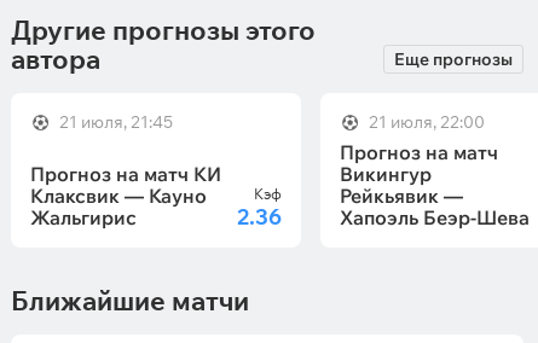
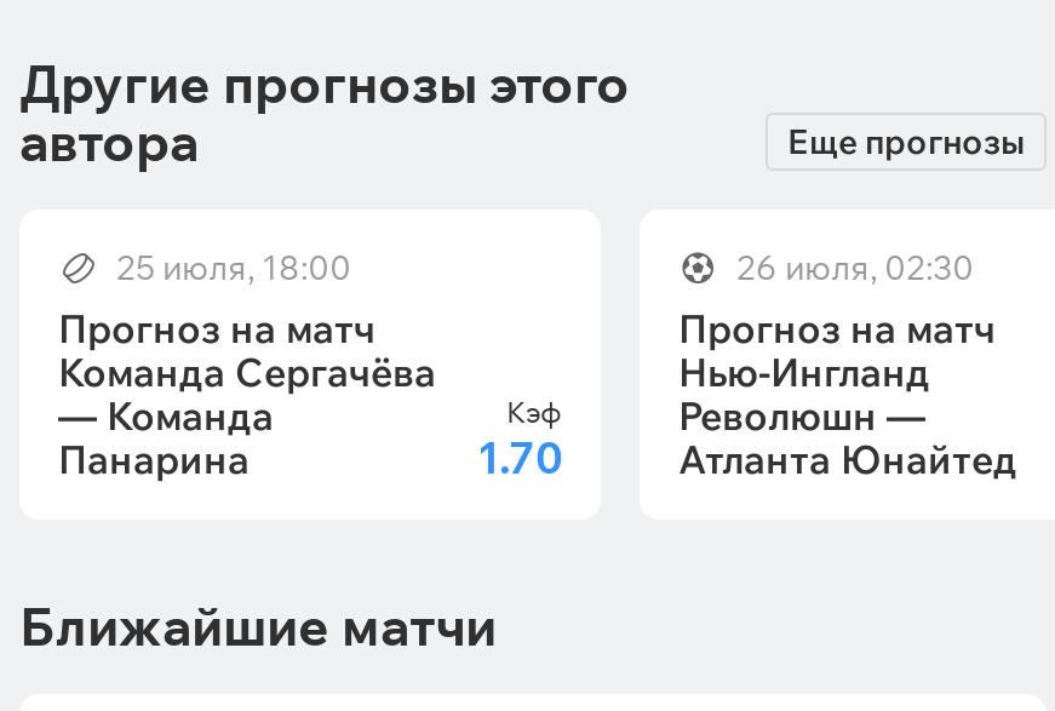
- 21 июля, 21:45
- Прогноз на матч КИ
- Клаксвик — Кауно
- Жальгирис
+ 25 июля, 18:00
+ Прогноз на матч
+ Команда Сергачёва
+ — Команда
+ Панарина

- 21 июля, 22:00
+ 26 июля, 02:30

- Викингур
- Рейкьявик —
- Хапоэль Беэр-Шева
+ Нью-Ингланд
+ Революшн —
+ Атланта Юнайтед

- 2.36
+ 1.70
